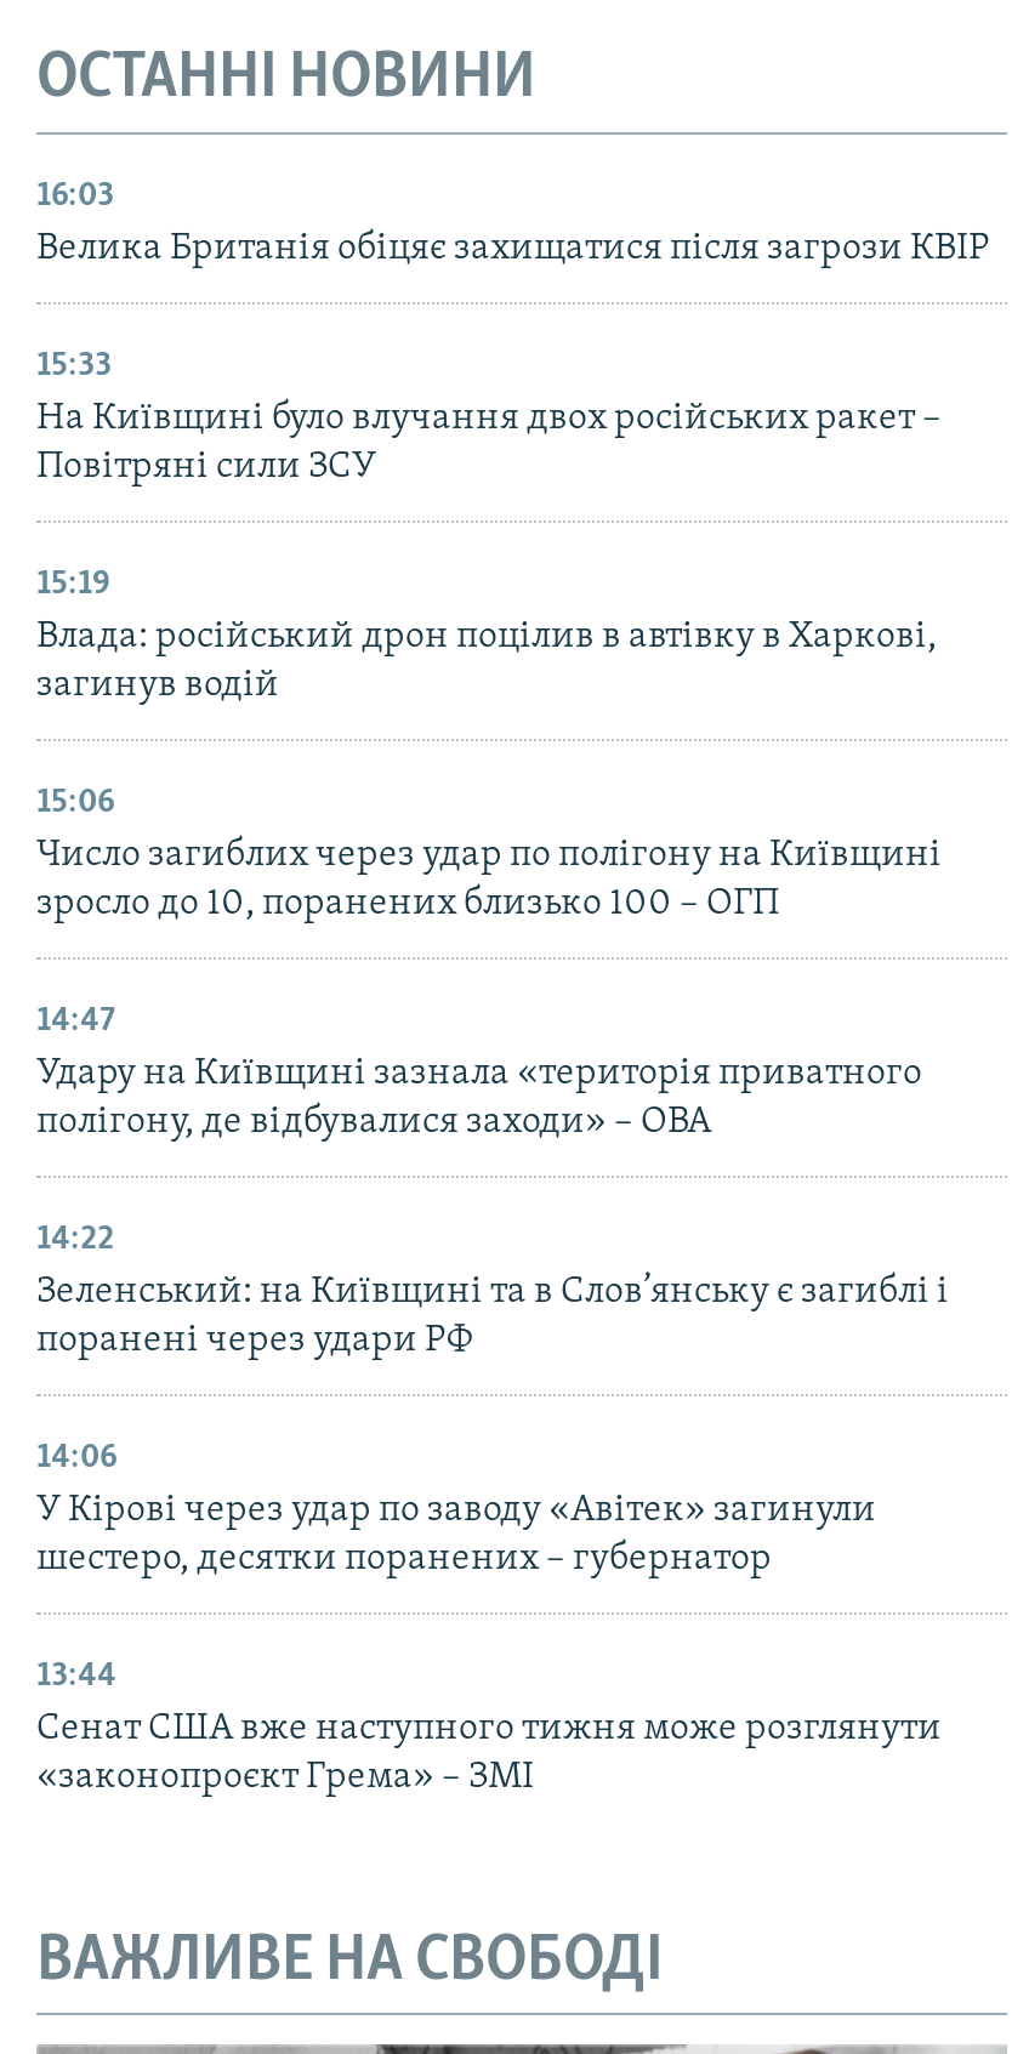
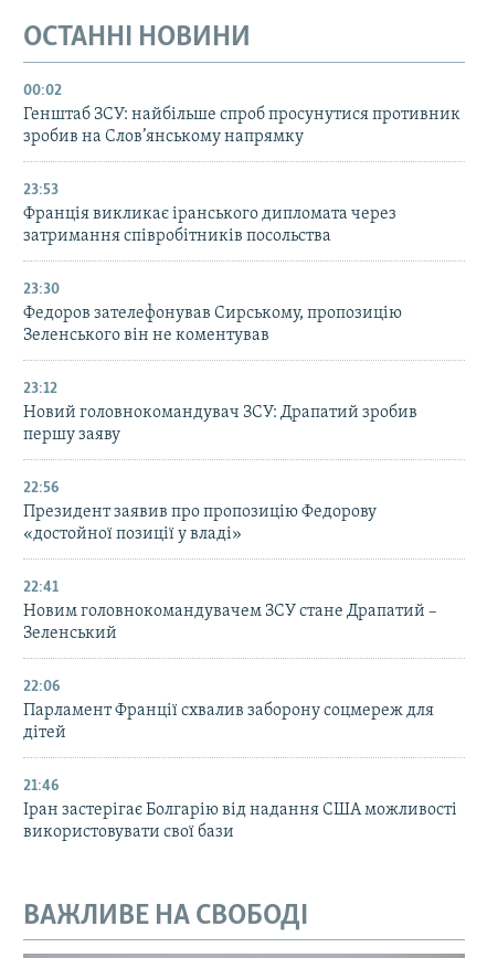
- 16:03
- Велика Британія обіцяє захищатися після загрози КВІР
+ 00:02
+ Генштаб ЗСУ: найбільше cпроб просунутися противник
+ зробив на Слов’янському напрямку

- 15:33
- На Київщині було влучання двох російських ракет –
- Повітряні сили ЗСУ
+ 23:53
+ Франція викликає іранського дипломата через
+ затримання співробітників посольства

- 15:19
- Влада: російський дрон поцілив в автівку в Харкові,
- загинув водій
+ 23:30
+ Федоров зателефонував Сирському, пропозицію
+ Зеленського він не коментував

- 15:06
- Число загиблих через удар по полігону на Київщині
- зросло до 10, поранених близько 100 – ОГП
+ 23:12
+ Новий головнокомандувач ЗСУ: Драпатий зробив
+ першу заяву

- 14:47
- Удару на Київщині зазнала «територія приватного
- полігону, де відбувалися заходи» – ОВА
+ 22:56
+ Президент заявив про пропозицію Федорову
+ «достойної позиції у владі»

- 14:22
- Зеленський: на Київщині та в Слов’янську є загиблі і
- поранені через удари РФ
+ 22:41
+ Новим головнокомандувачем ЗСУ стане Драпатий –
+ Зеленський

- 14:06
- У Кірові через удар по заводу «Авітек» загинули
- шестеро, десятки поранених – губернатор
+ 22:06
+ Парламент Франції схвалив заборону соцмереж для
+ дітей

- 13:44
- Сенат CША вже наступного тижня може розглянути
- «законопроєкт Грема» – ЗМІ
+ 21:46
+ Іран застерігає Болгарію від надання США можливості
+ використовувати свої бази
